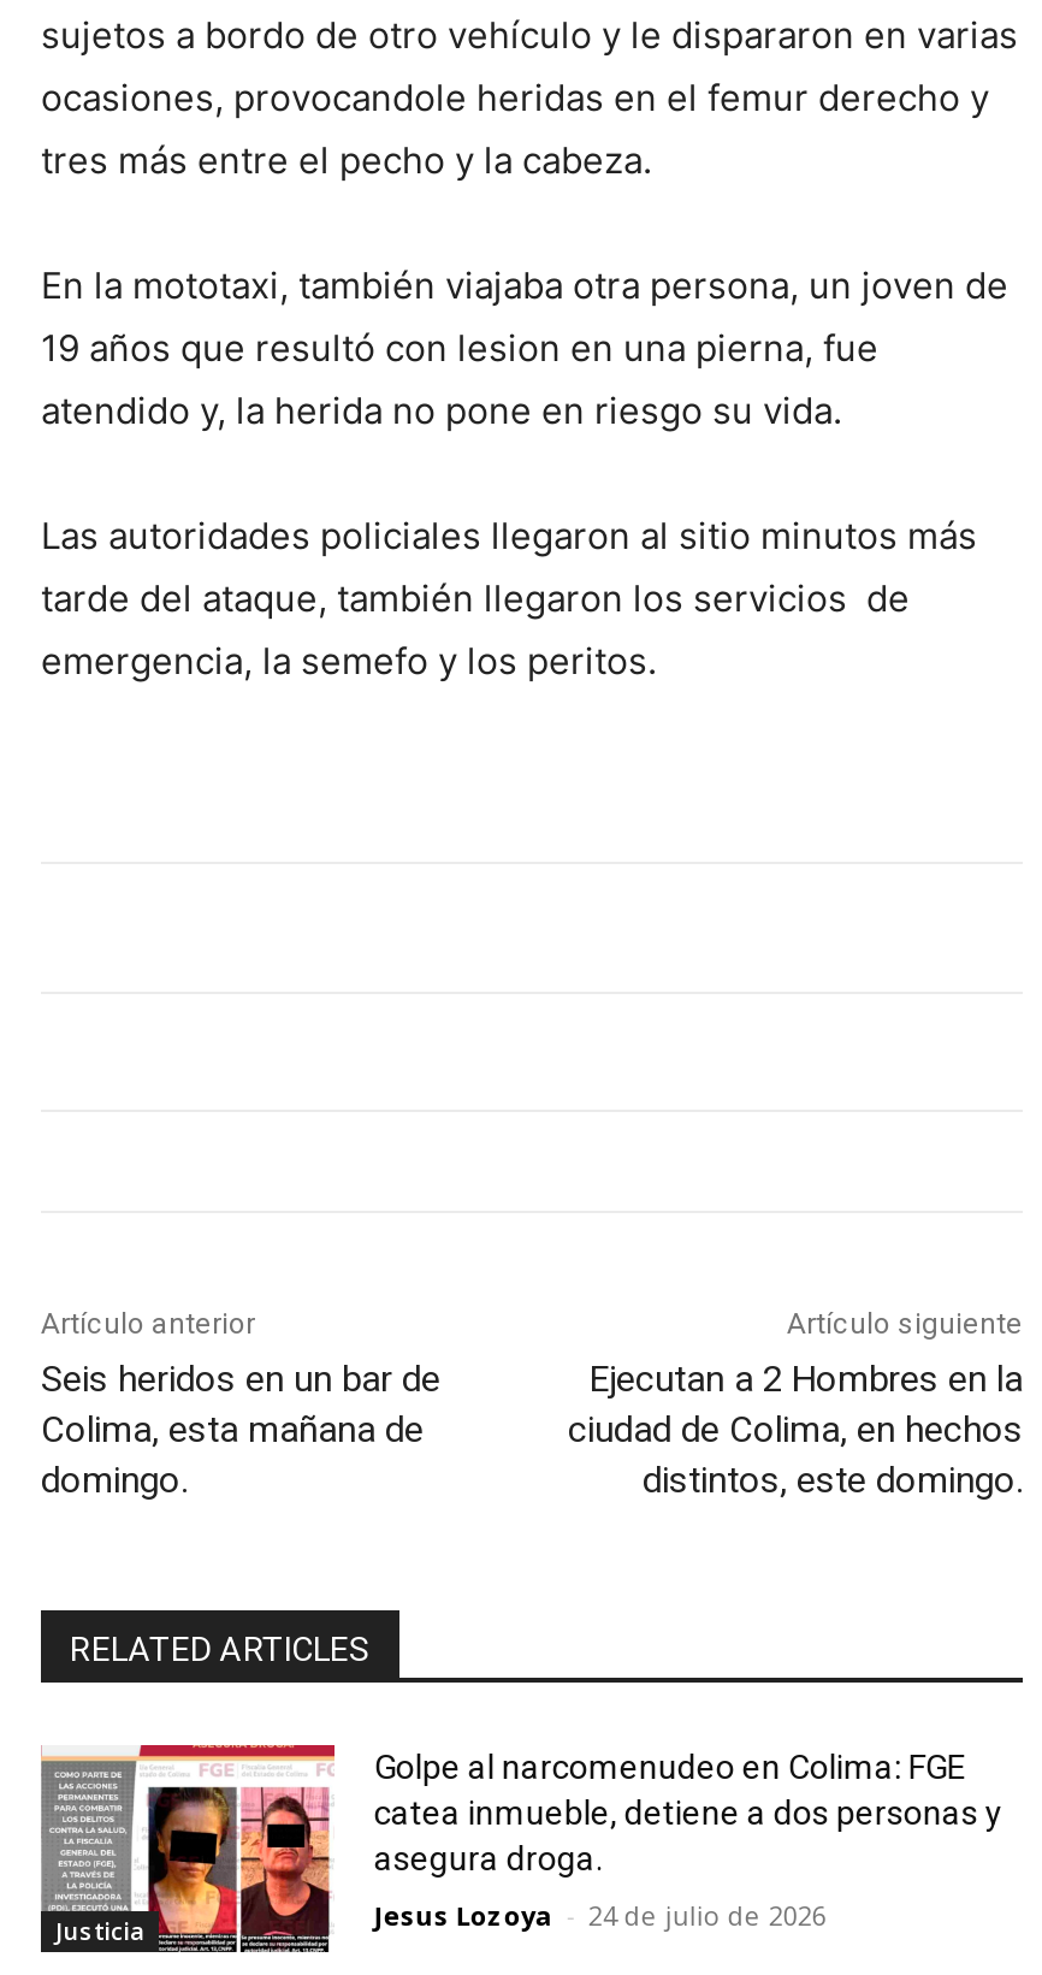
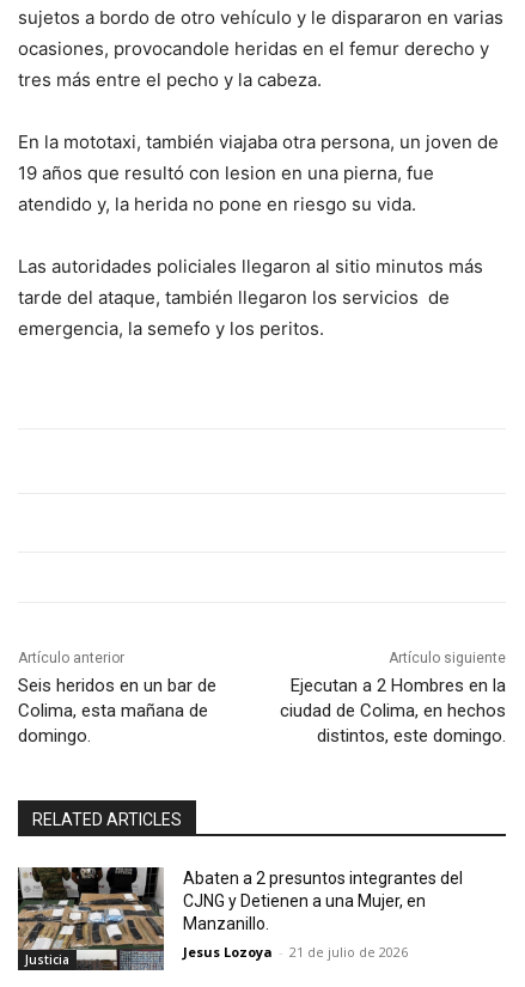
- [image]
- Golpe al narcomenudeo en Colima: FGE
- catea inmueble, detiene a dos personas y
- asegura droga.
+ [image]
+ Abaten a 2 presuntos integrantes del
+ CJNG y Detienen a una Mujer, en
+ Manzanillo.

- Jesus Lozoya - 24 de julio de 2026
+ Jesus Lozoya - 21 de julio de 2026
